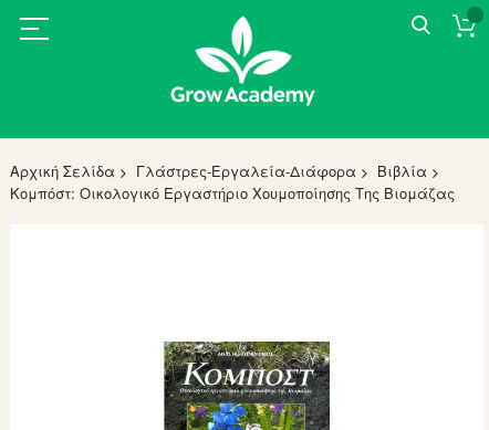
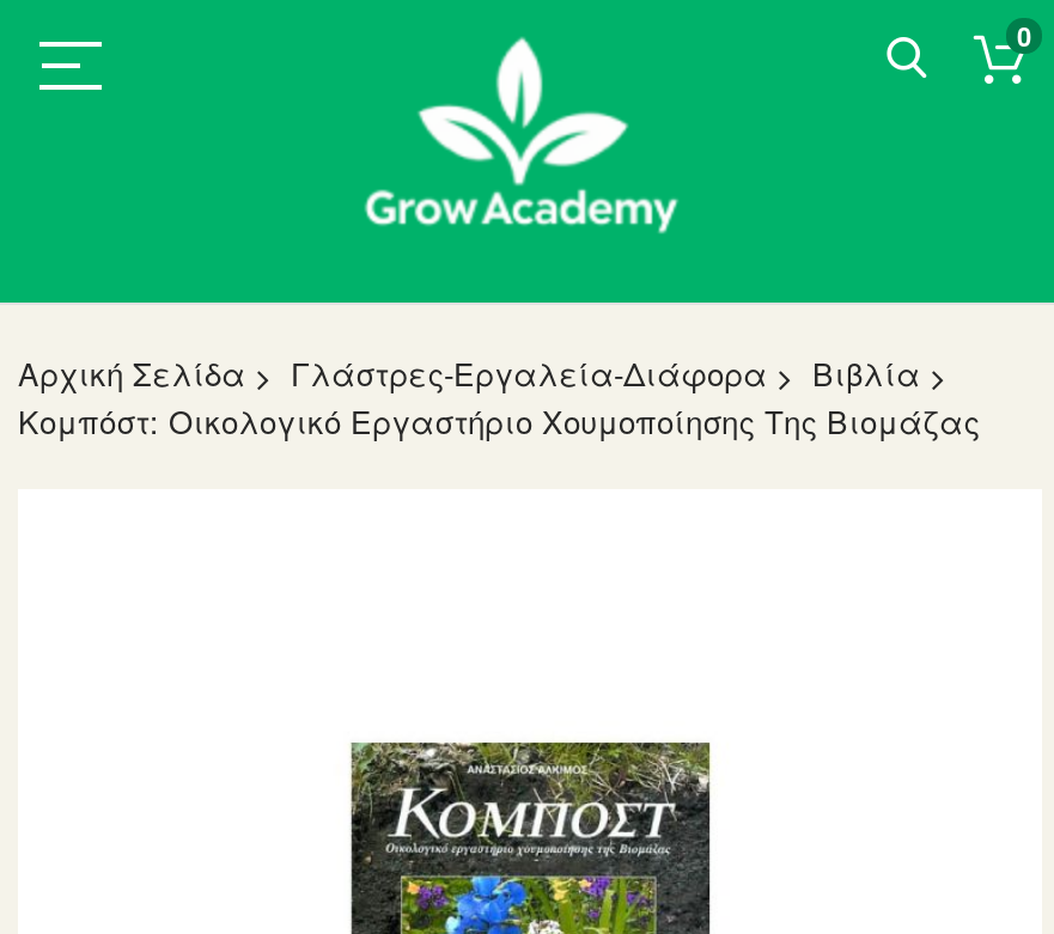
+ 0
